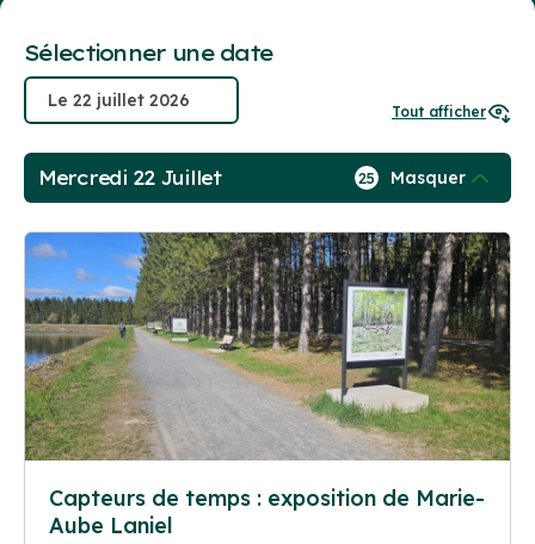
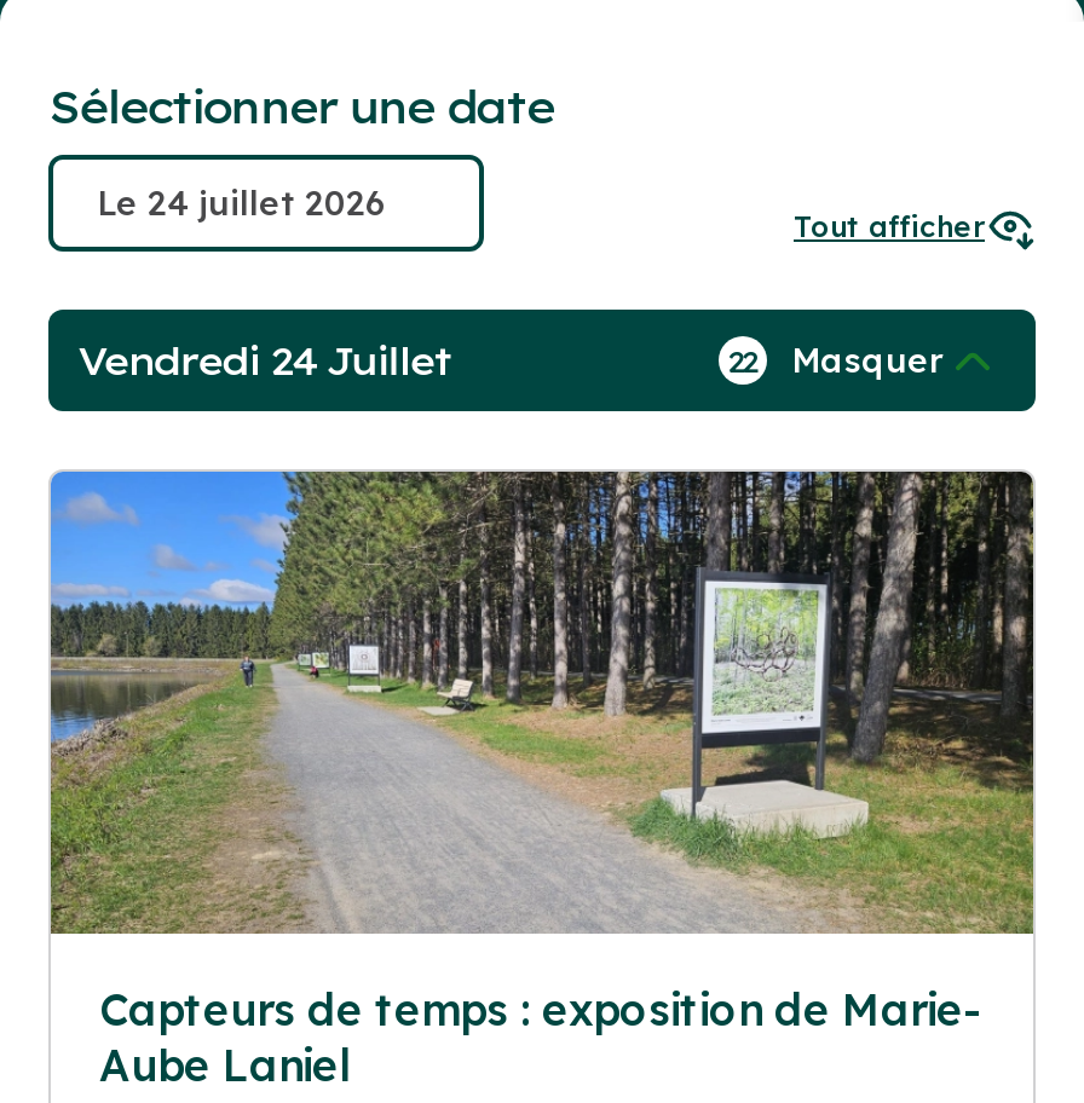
- Mercredi 22 Juillet
+ Vendredi 24 Juillet

- 25 Masquer
+ 22 Masquer
